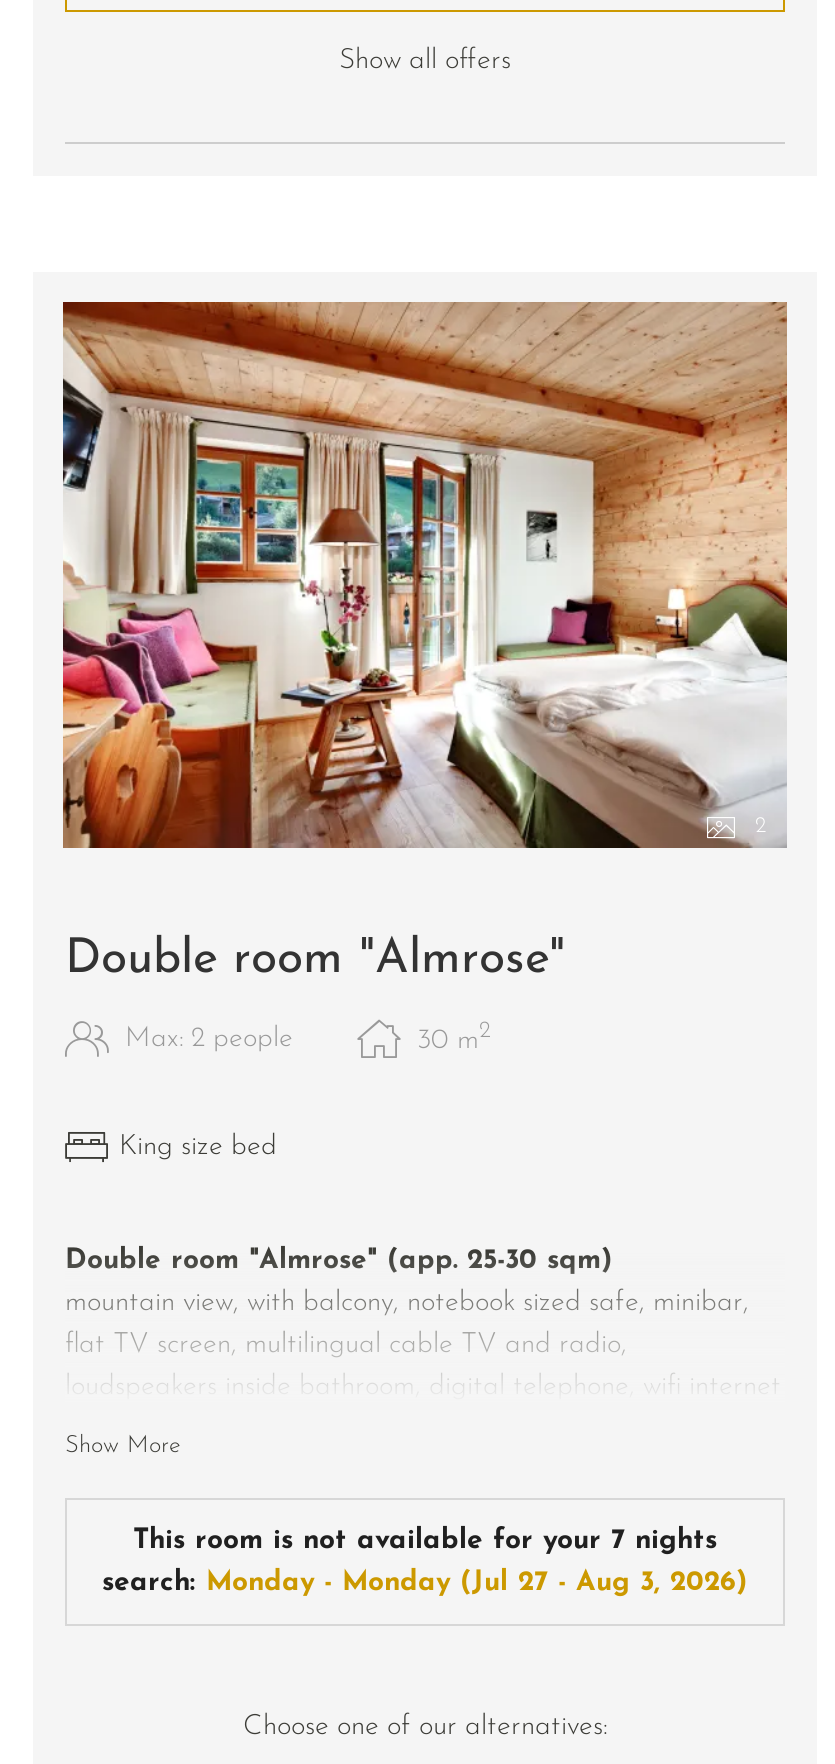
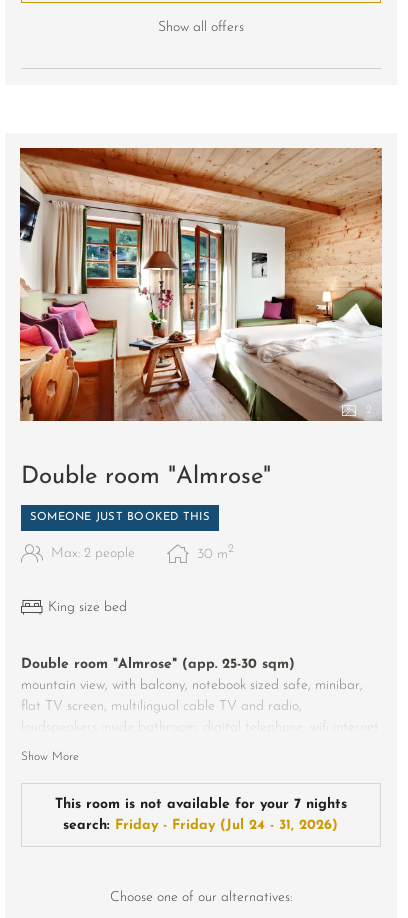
+ SOMEONE JUST BOOKED THIS

- search: Monday - Monday (Jul 27 - Aug 3, 2026)
+ search: Friday - Friday (Jul 24 - 31, 2026)
